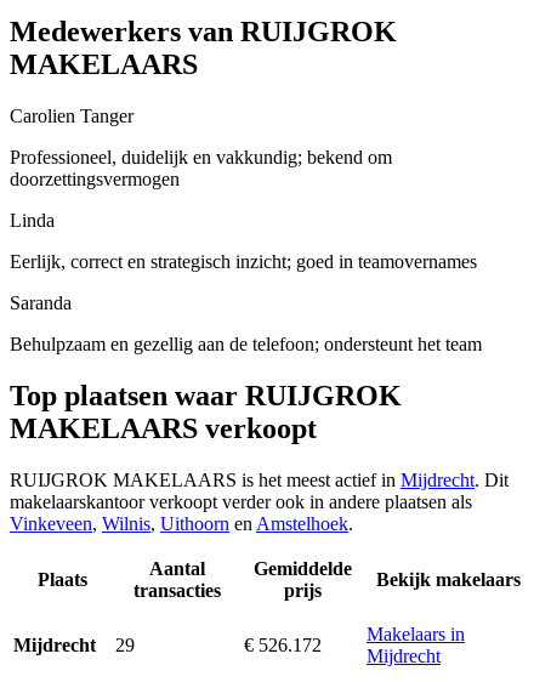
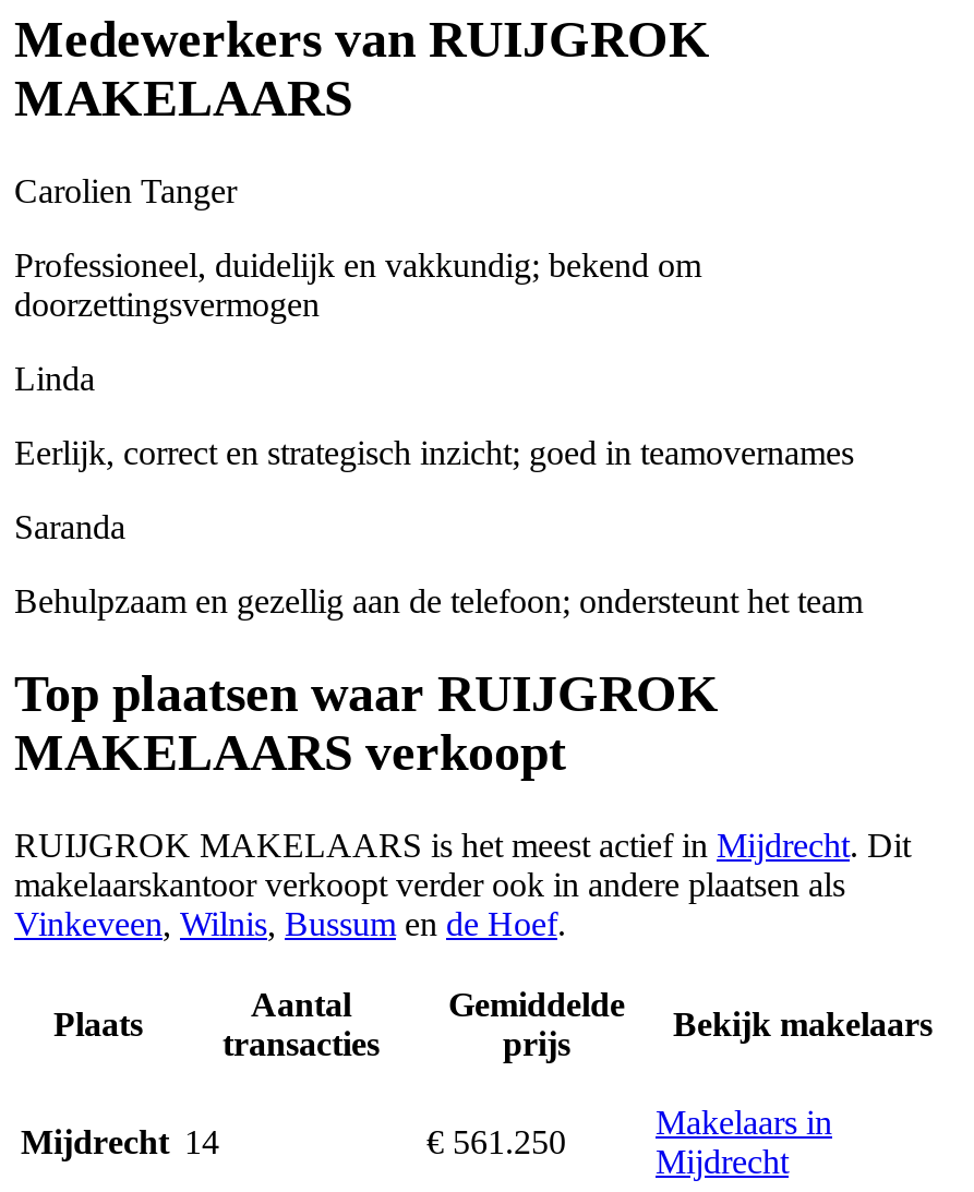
- Vinkeveen, Wilnis, Uithoorn en Amstelhoek.
+ Vinkeveen, Wilnis, Bussum en de Hoef.

- Mijdrecht
- 29
- € 526.172
+ Mijdrecht 14
+ € 561.250
